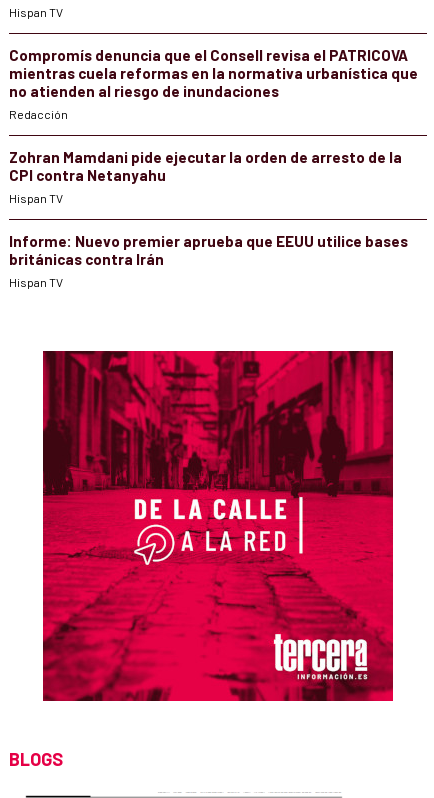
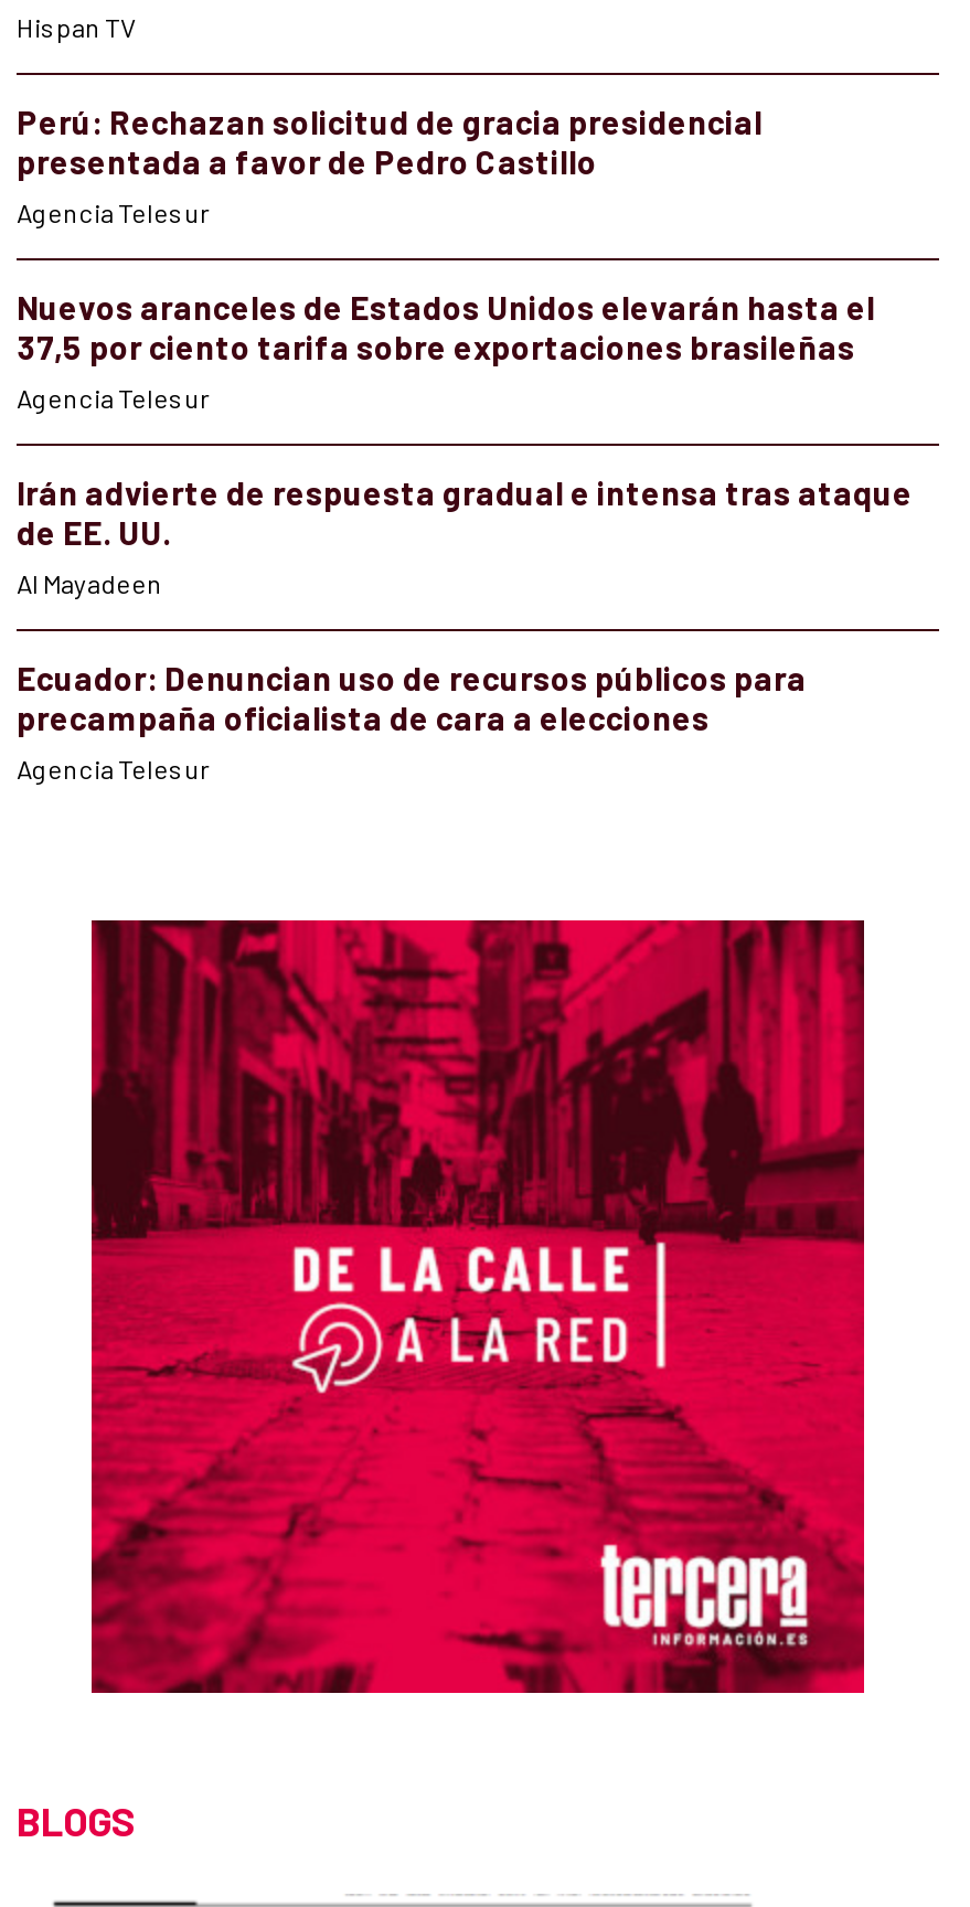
- Compromís denuncia que el Consell revisa el PATRICOVA
- mientras cuela reformas en la normativa urbanística que
- no atienden al riesgo de inundaciones
- Redacción
- Zohran Mamdani pide ejecutar la orden de arresto de la
- CPI contra Netanyahu
- Hispan TV
- Informe: Nuevo premier aprueba que EEUU utilice bases
- británicas contra Irán
- Hispan TV
+ Perú: Rechazan solicitud de gracia presidencial
+ presentada a favor de Pedro Castillo
+ Agencia Telesur
+ Nuevos aranceles de Estados Unidos elevarán hasta el
+ 37,5 por ciento tarifa sobre exportaciones brasileñas
+ Agencia Telesur
+ Irán advierte de respuesta gradual e intensa tras ataque
+ de EE. UU.
+ Al Mayadeen
+ Ecuador: Denuncian uso de recursos públicos para
+ precampaña oficialista de cara a elecciones
+ Agencia Telesur
